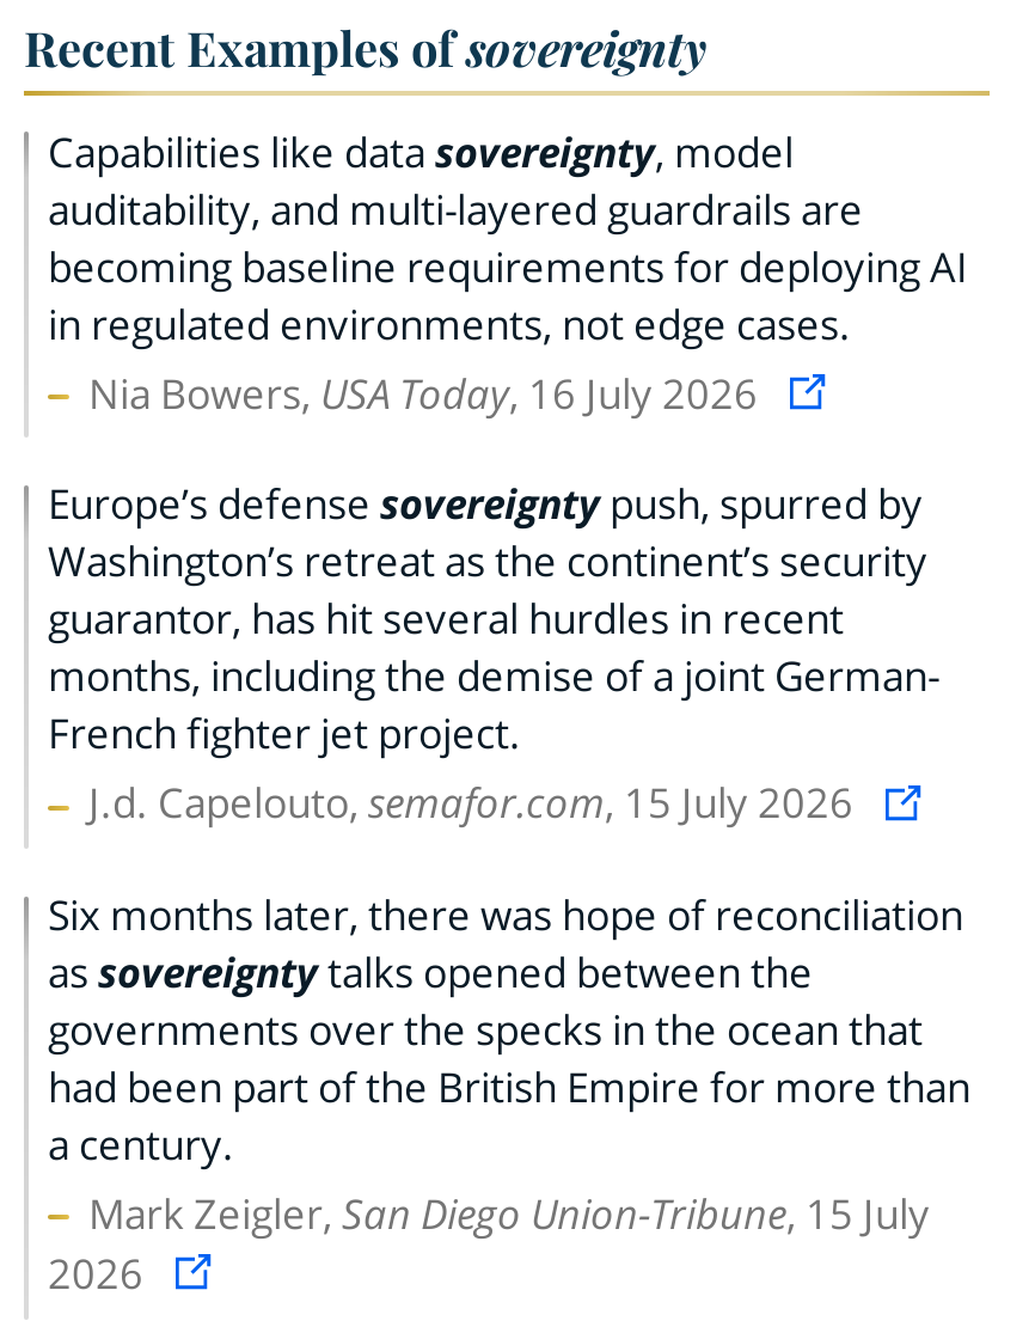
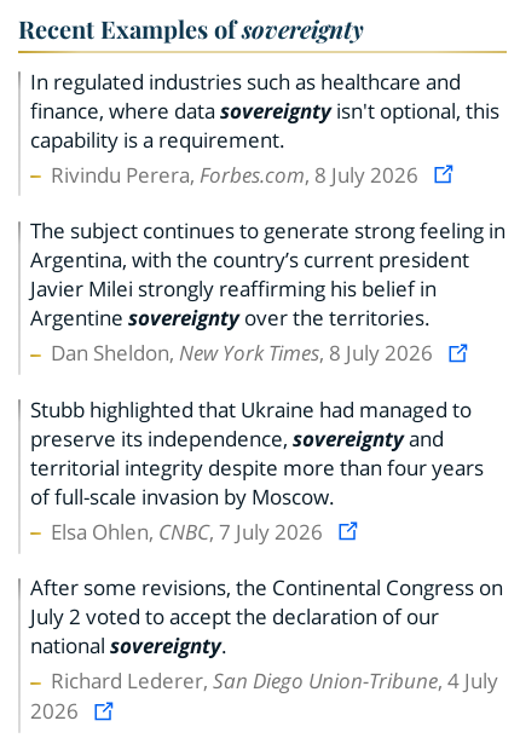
- Capabilities like data sovereignty, model
- auditability, and multi-layered guardrails are
- becoming baseline requirements for deploying AI
- in regulated environments, not edge cases.
- Nia Bowers, USA Today, 16 July 2026
- Europe’s defense sovereignty push, spurred by
- Washington’s retreat as the continent’s security
- guarantor, has hit several hurdles in recent
- months, including the demise of a joint German-
- French fighter jet project.
- J.d. Capelouto, semafor.com, 15 July 2026
- Six months later, there was hope of reconciliation
- as sovereigntytalks opened between the
- governments over the specks in the ocean that
- had been part of the British Empire for more than
- a century.
- Mark Zeigler, San Diego Union-Tribune, 15 July
+ In regulated industries such as healthcare and
+ finance, where data sovereignty isn't optional, this
+ capability is a requirement.
+ Rivindu Perera, Forbes.com, 8 July 2026
+ The subject continues to generate strong feeling in
+ Argentina, with the country’s current president
+ Javier Milei strongly reaffirming his belief in
+ Argentine sovereignty over the territories.
+ Dan Sheldon, New York Times, 8 July 2026
+ Stubb highlighted that Ukraine had managed to
+ preserve its independence, sovereignty and
+ territorial integrity despite more than four years
+ of full-scale invasion by Moscow.
+ Elsa Ohlen, CNBC, 7 July 2026
+ After some revisions, the Continental Congress on
+ July 2 voted to accept the declaration of our
+ national sovereignty.
+ Richard Lederer, San Diego Union-Tribune, 4 July
